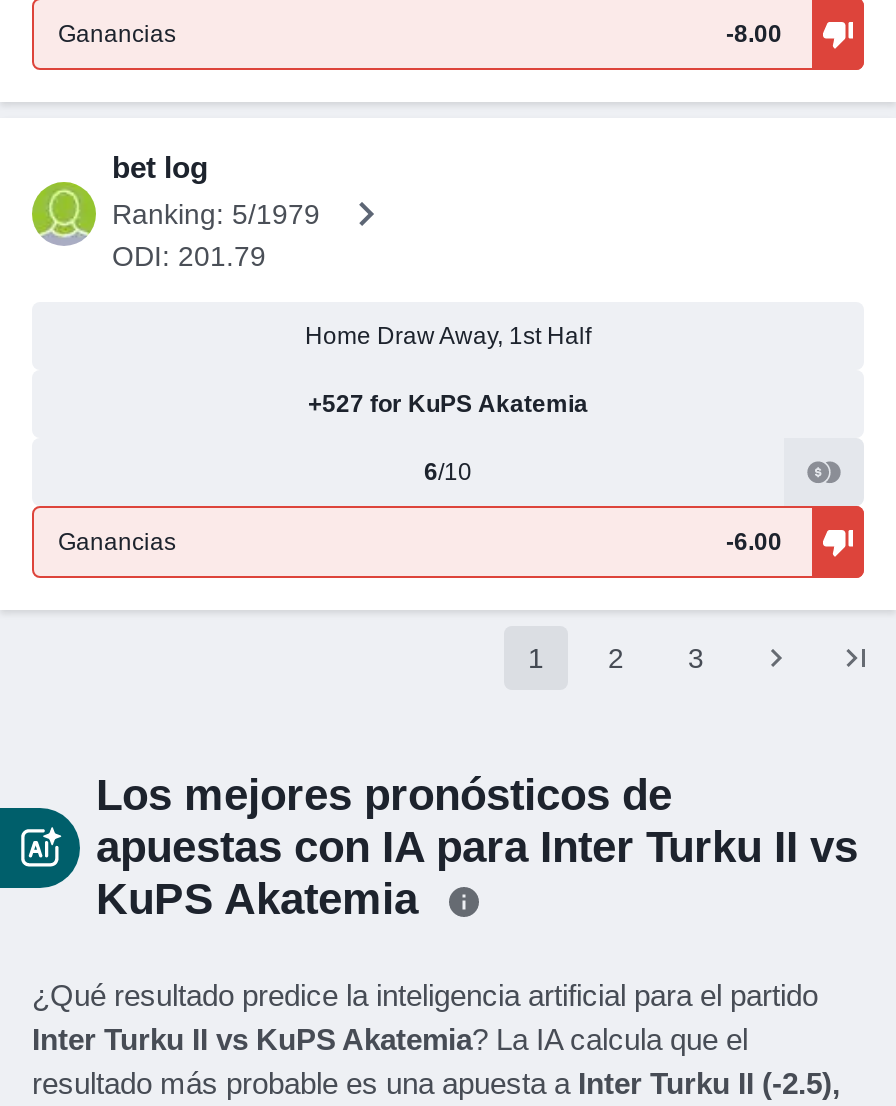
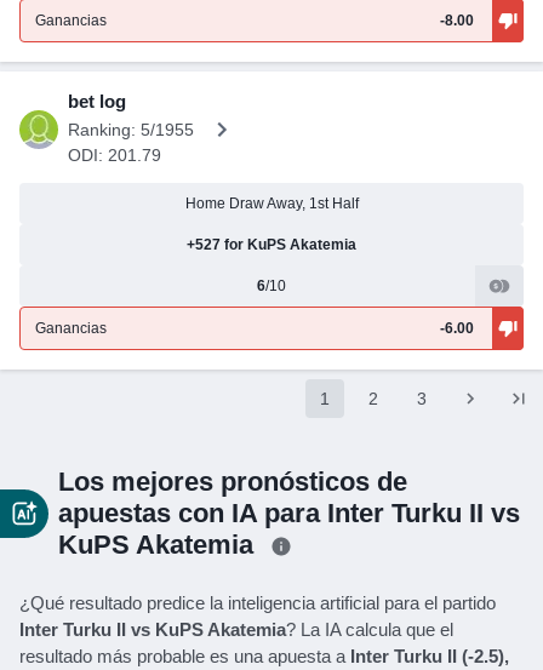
- Ranking: 5/1979
+ Ranking: 5/1955
